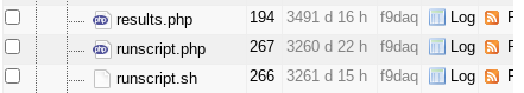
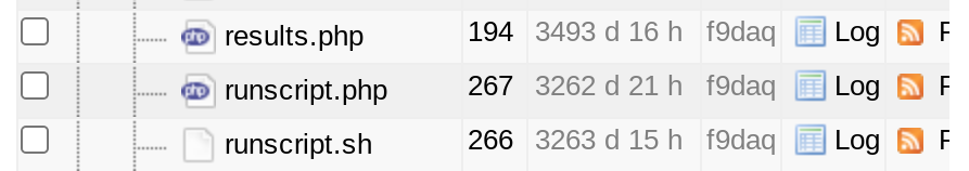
- 3491 d 16 h
+ 3493 d 16 h

- 3260 d 22 h
+ 3262 d 21 h

- 3261 d 15 h
+ 3263 d 15 h
